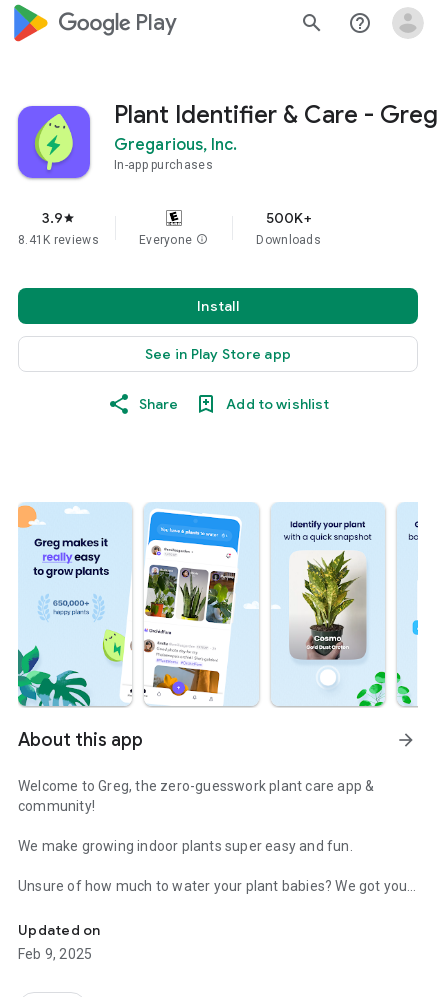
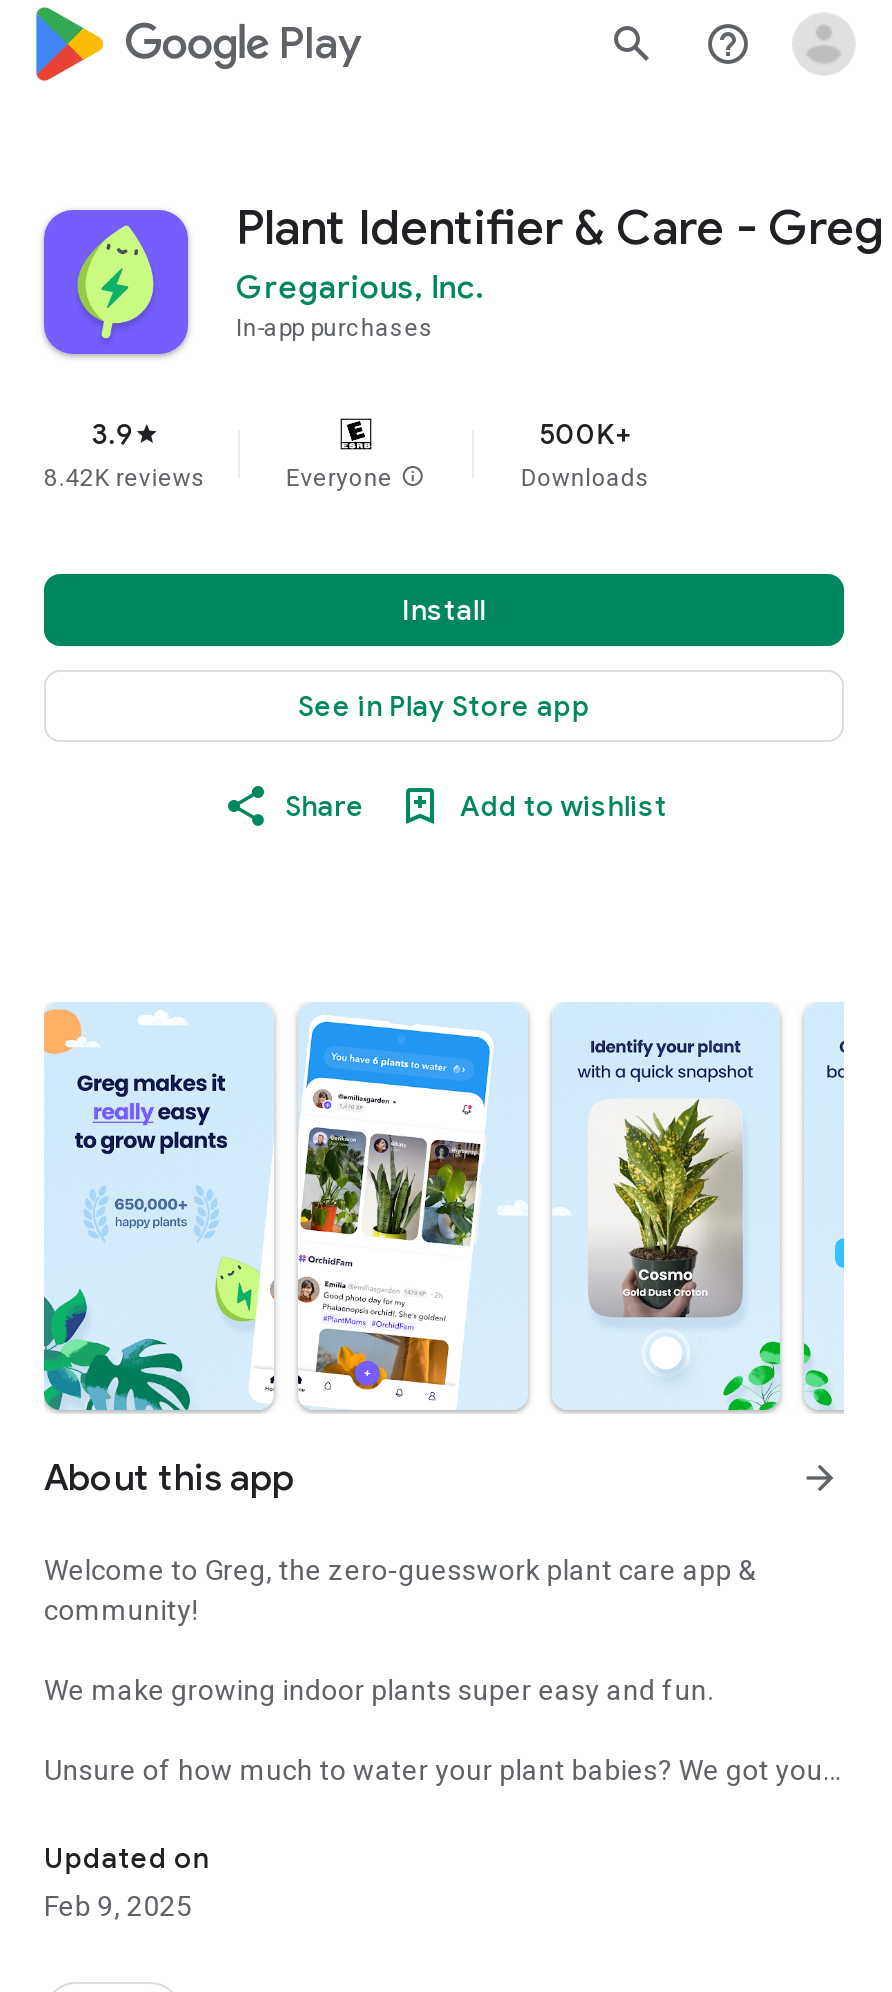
- 8.41K reviews
+ 8.42K reviews
